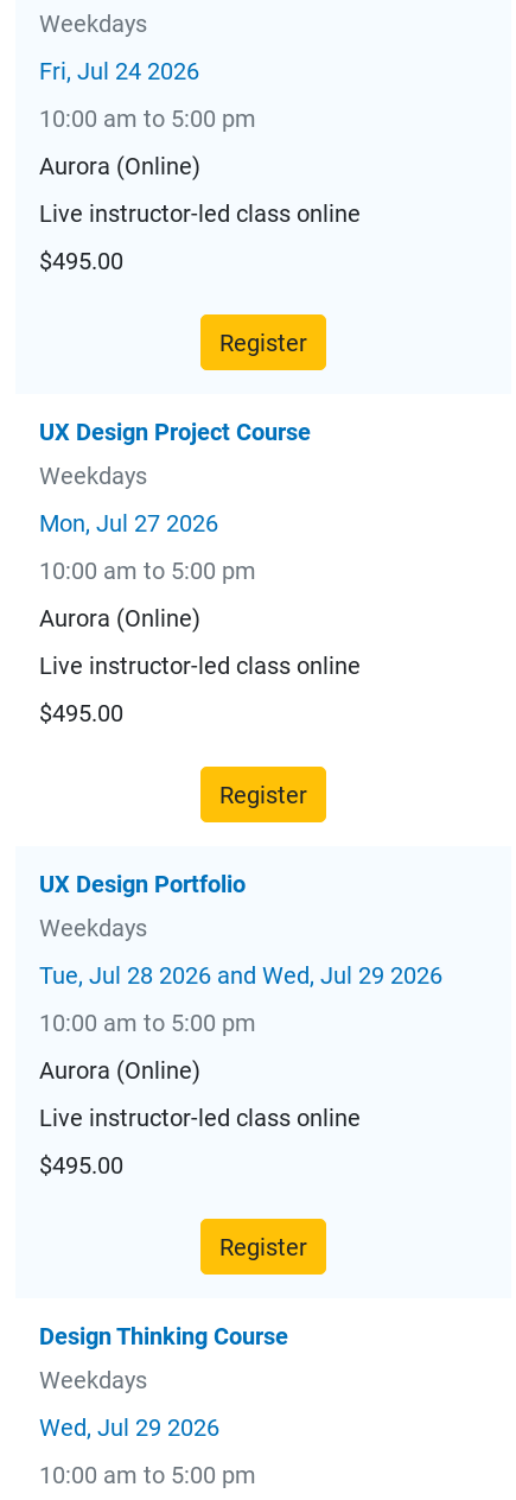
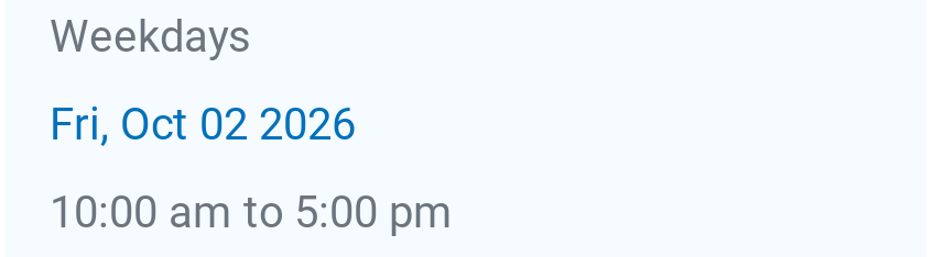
- Fri, Jul 24 2026
- 10:00 am to 5:00 pm
- Aurora (Online)
- Live instructor-led class online
- $495.00
- Register
- UX Design Project Course
- Weekdays
- Mon, Jul 27 2026
- 10:00 am to 5:00 pm
- Aurora (Online)
- Live instructor-led class online
- $495.00
- Register
- UX Design Portfolio
- Weekdays
- Tue, Jul 28 2026 and Wed, Jul 29 2026
- 10:00 am to 5:00 pm
- Aurora (Online)
- Live instructor-led class online
- $495.00
- Register
- Design Thinking Course
- Weekdays
- Wed, Jul 29 2026
+ Fri, Oct 02 2026
